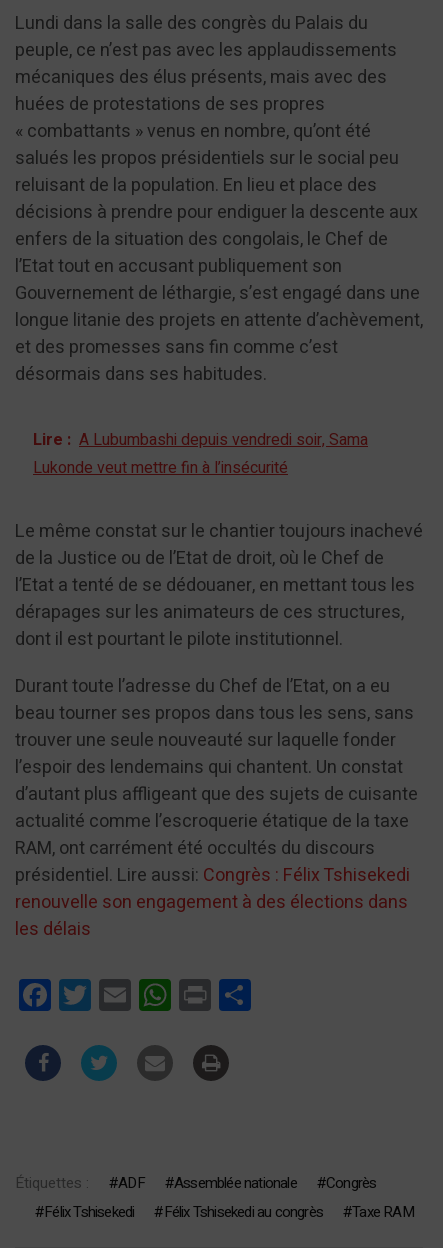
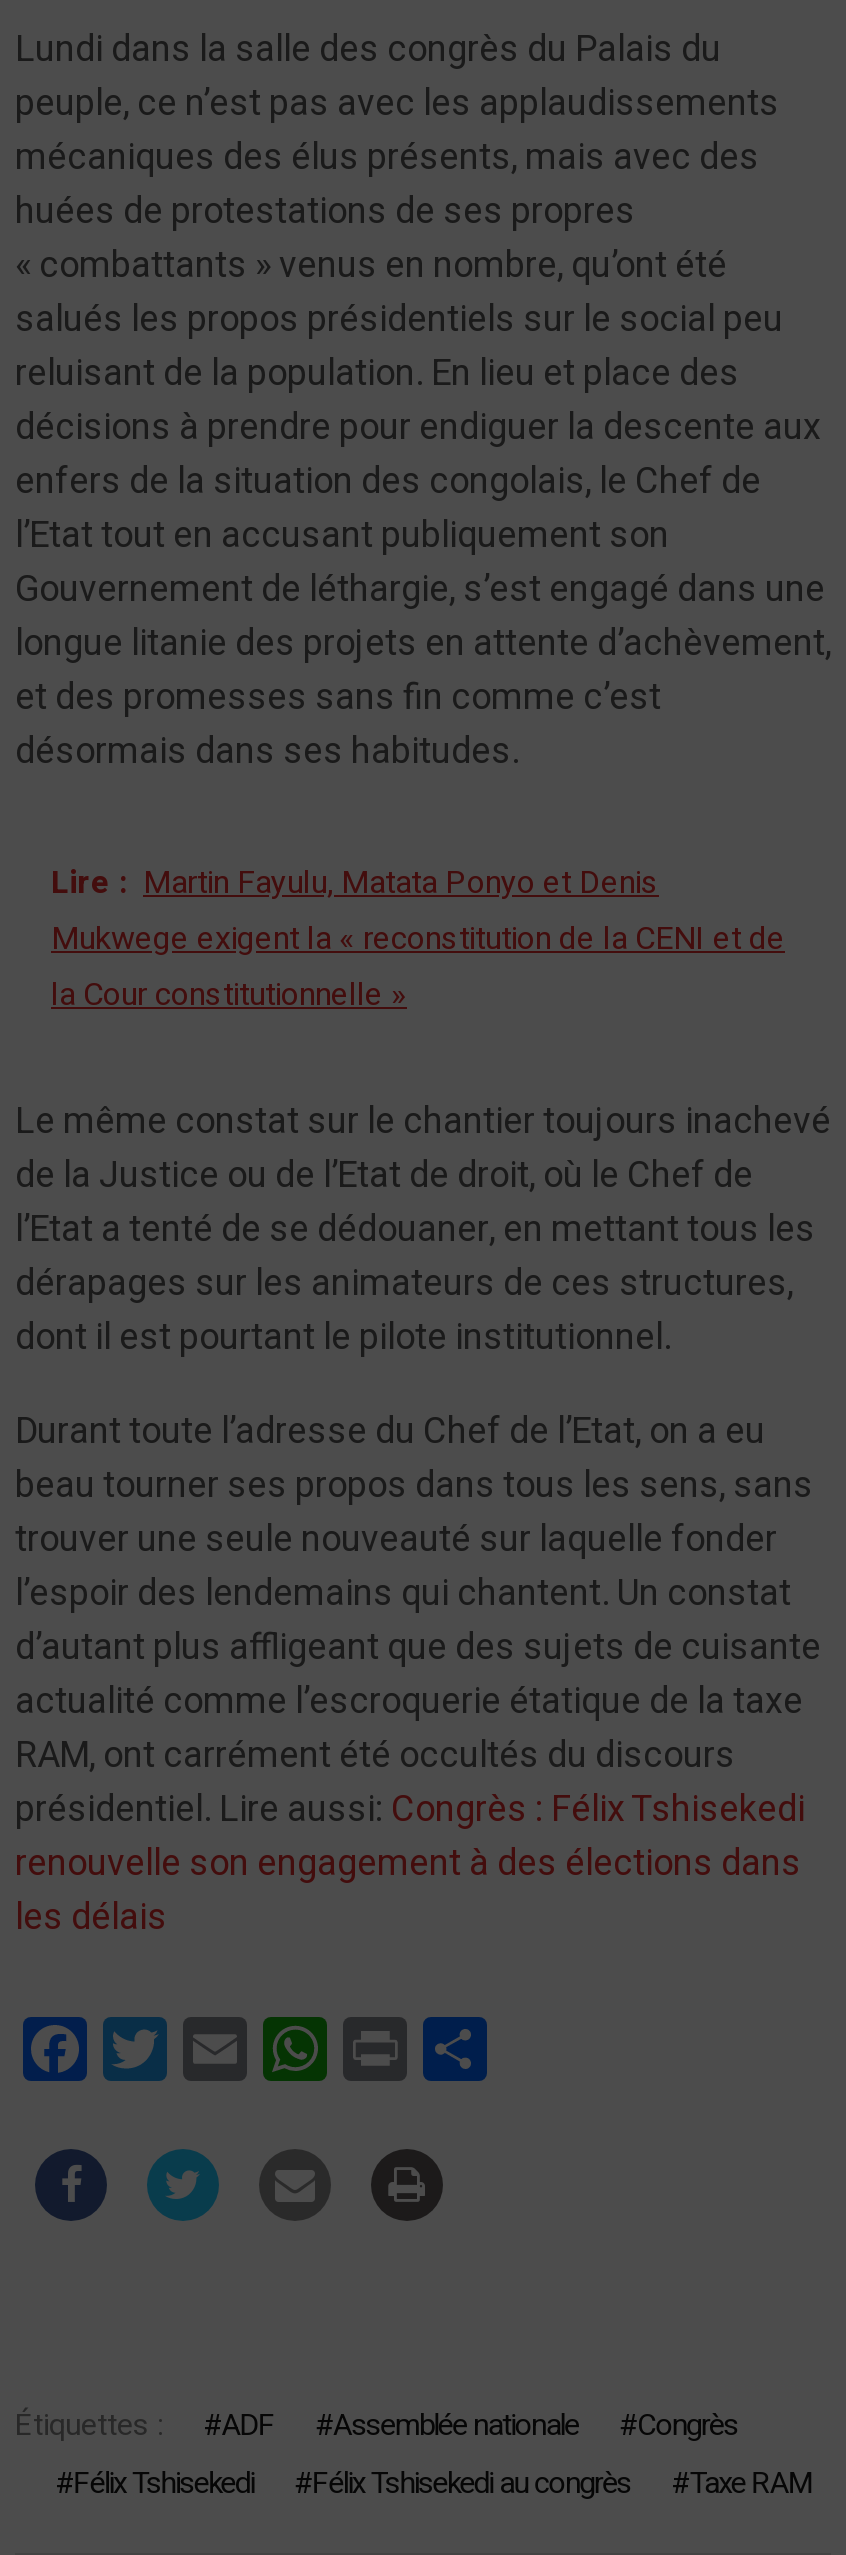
- Lire : A Lubumbashi depuis vendredi soir, Sama
- Lukonde veut mettre fin à l’insécurité
+ Lire : Martin Fayulu, Matata Ponyo et Denis
+ Mukwege exigent la « reconstitution de la CENI et de
+ la Cour constitutionnelle »
